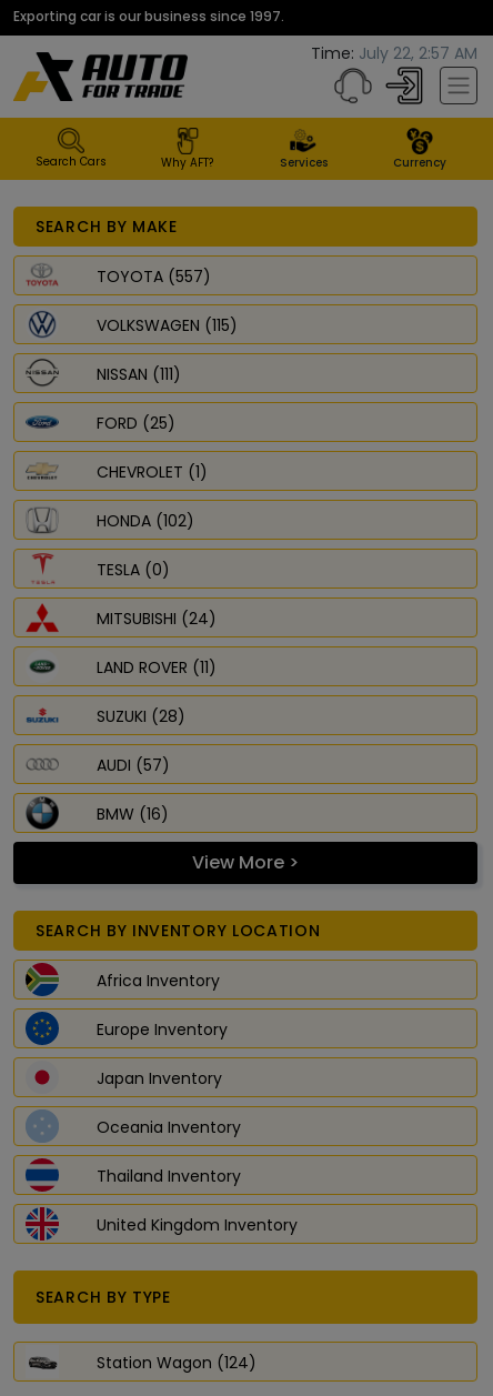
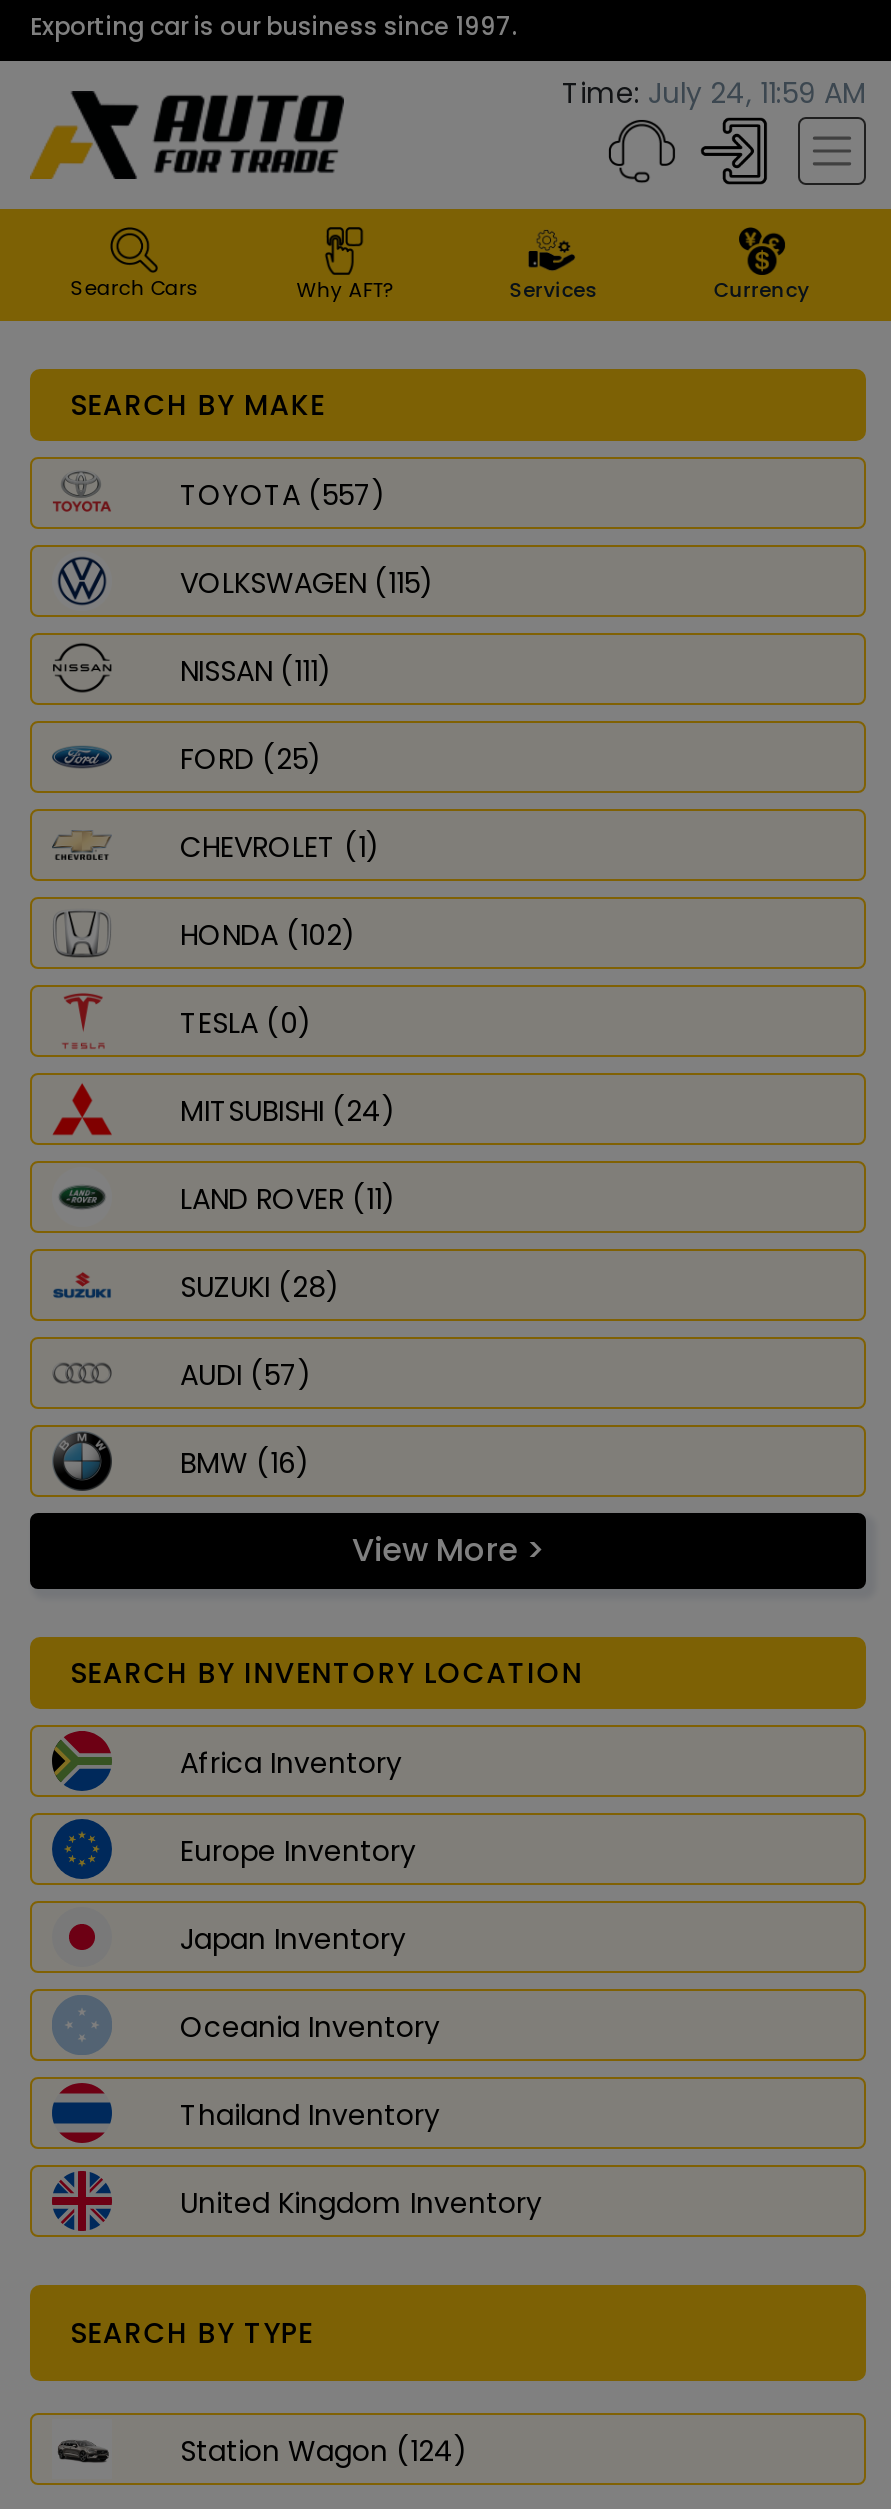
- Time: July 22, 2:57 AM
+ Time: July 24, 11:59 AM
